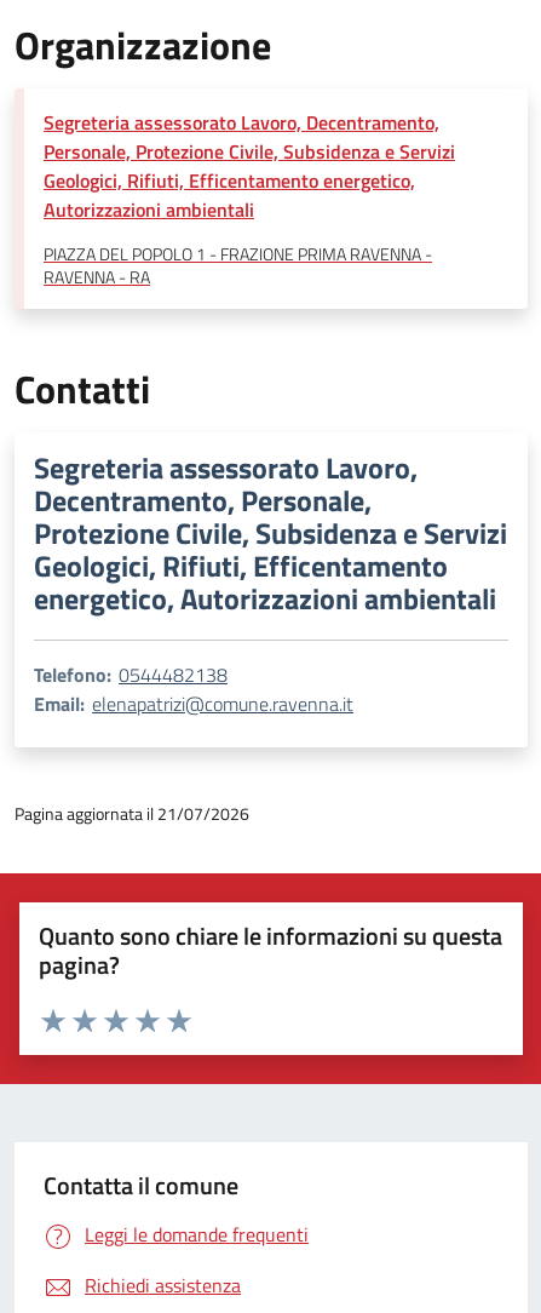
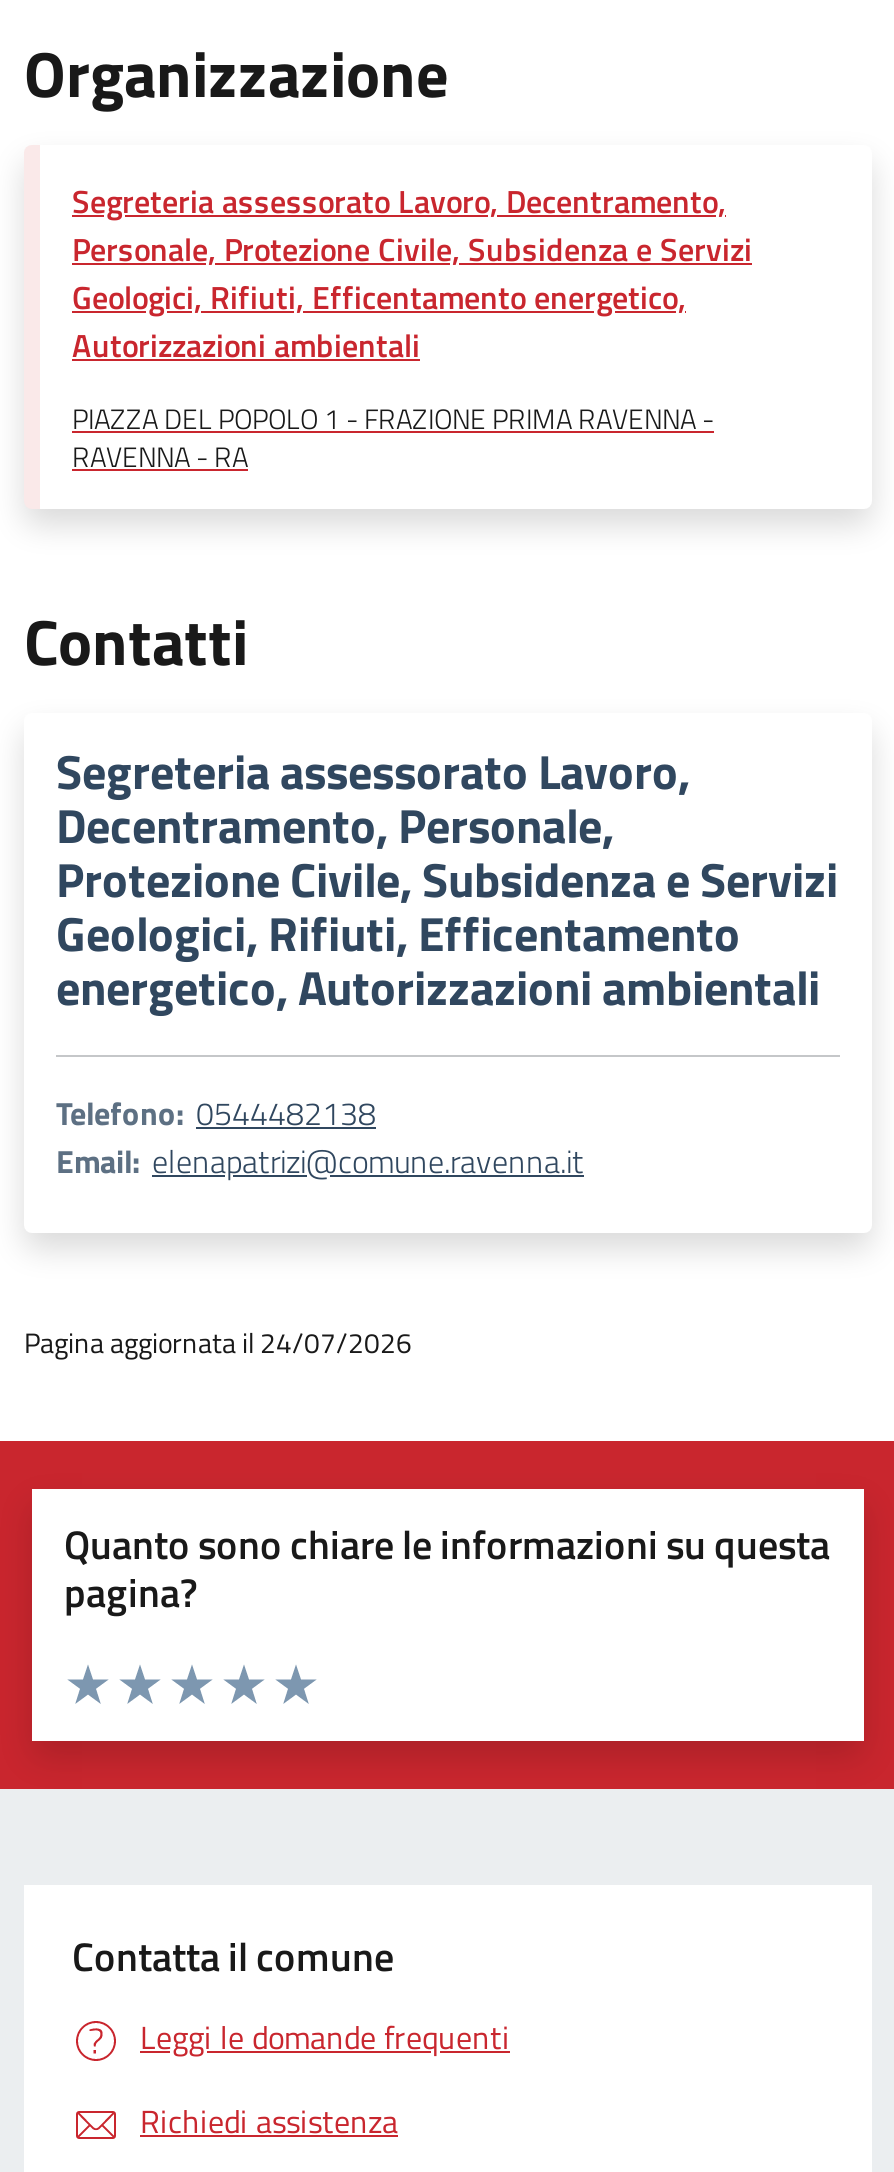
- Pagina aggiornata il 21/07/2026
+ Pagina aggiornata il 24/07/2026
